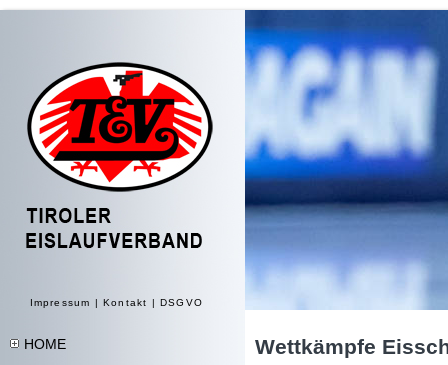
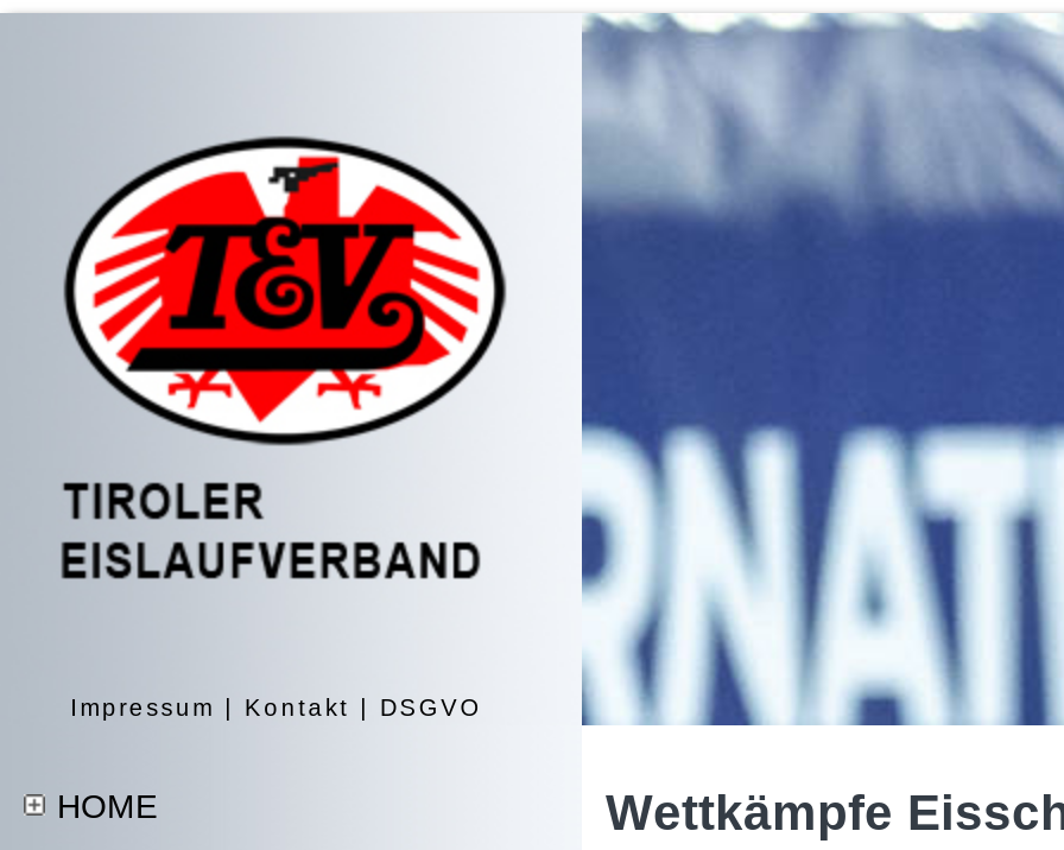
- [image]
+ [image]
